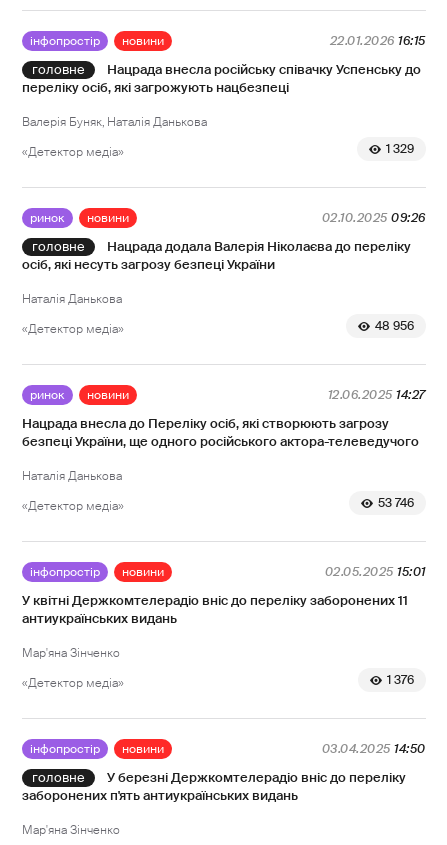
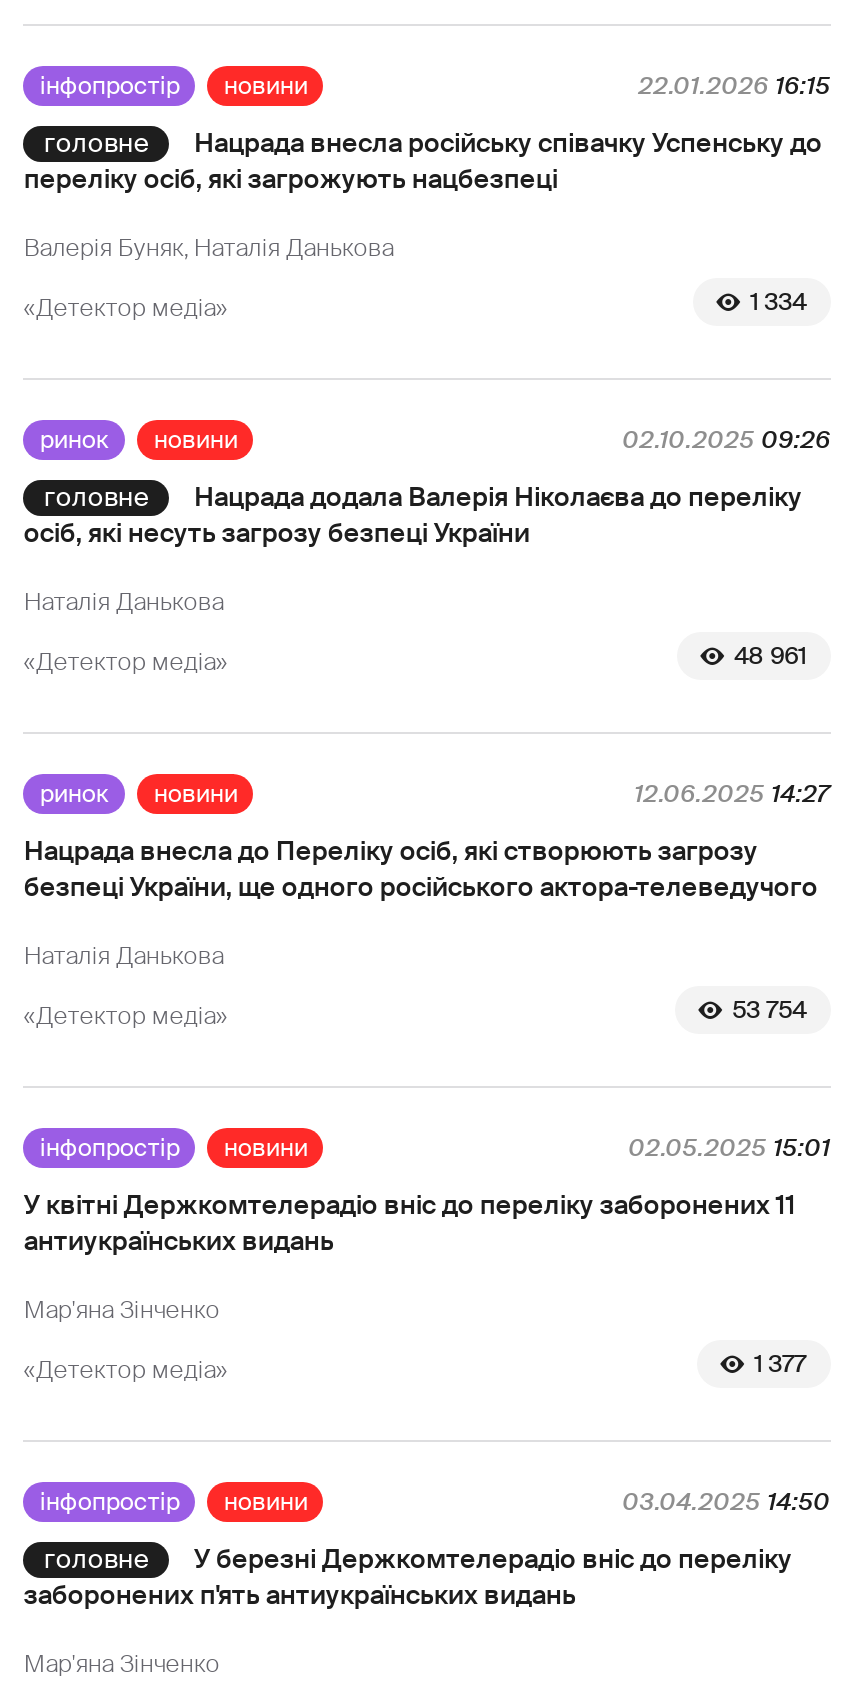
- 1 329
+ 1 334

- 48 956
+ 48 961

- 53 746
+ 53 754

- 1 376
+ 1 377
